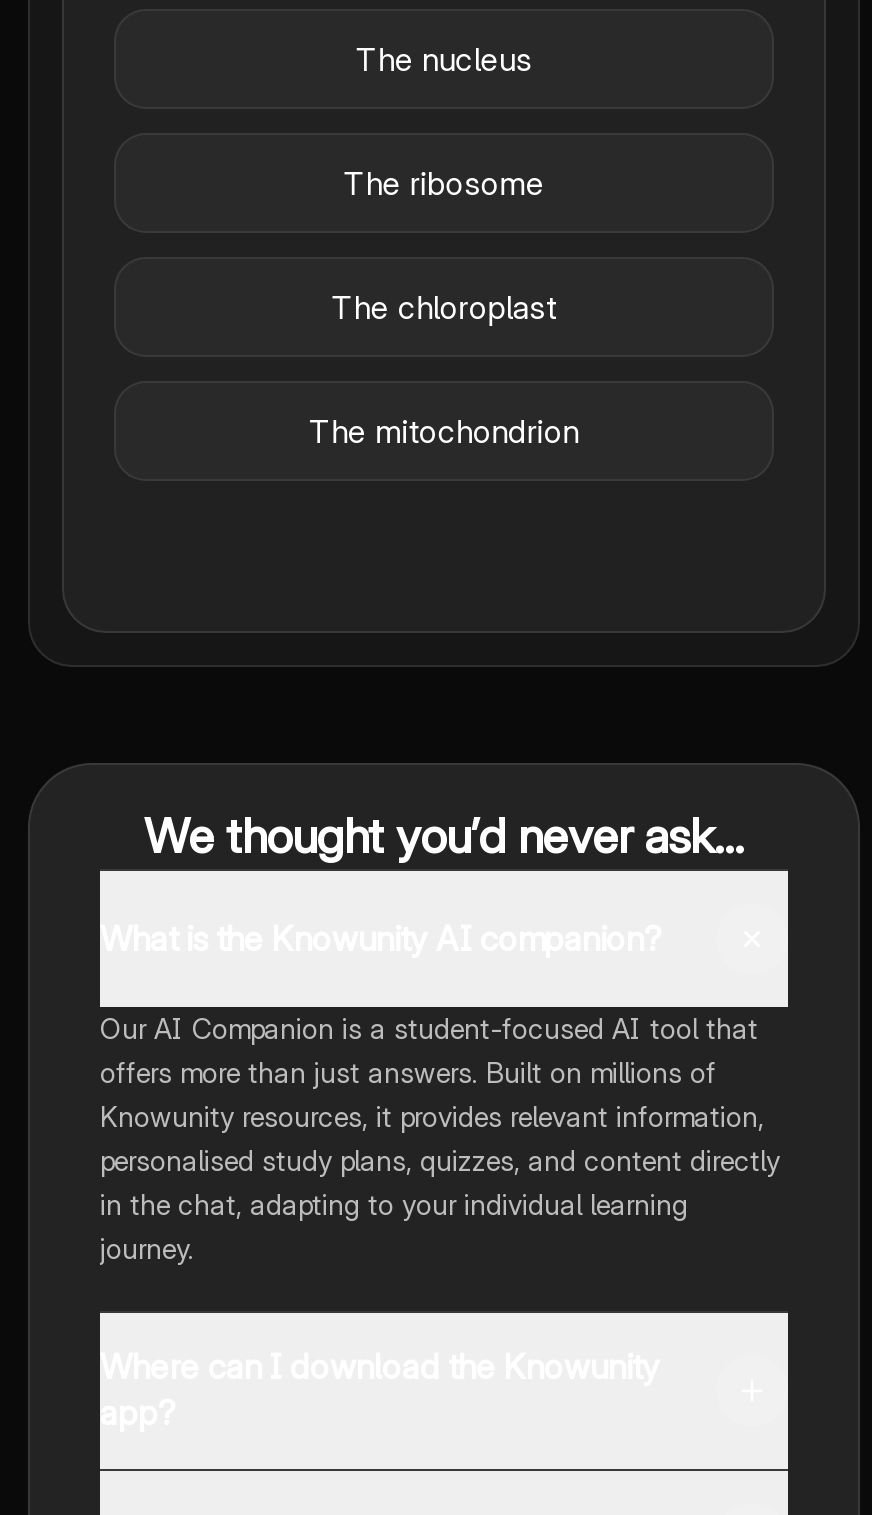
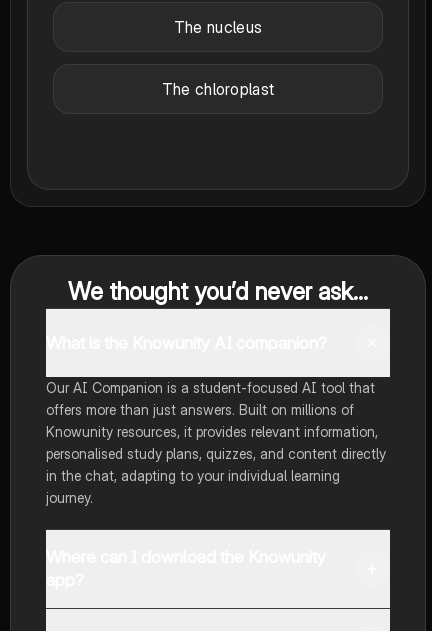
- The ribosome

- The mitochondrion
